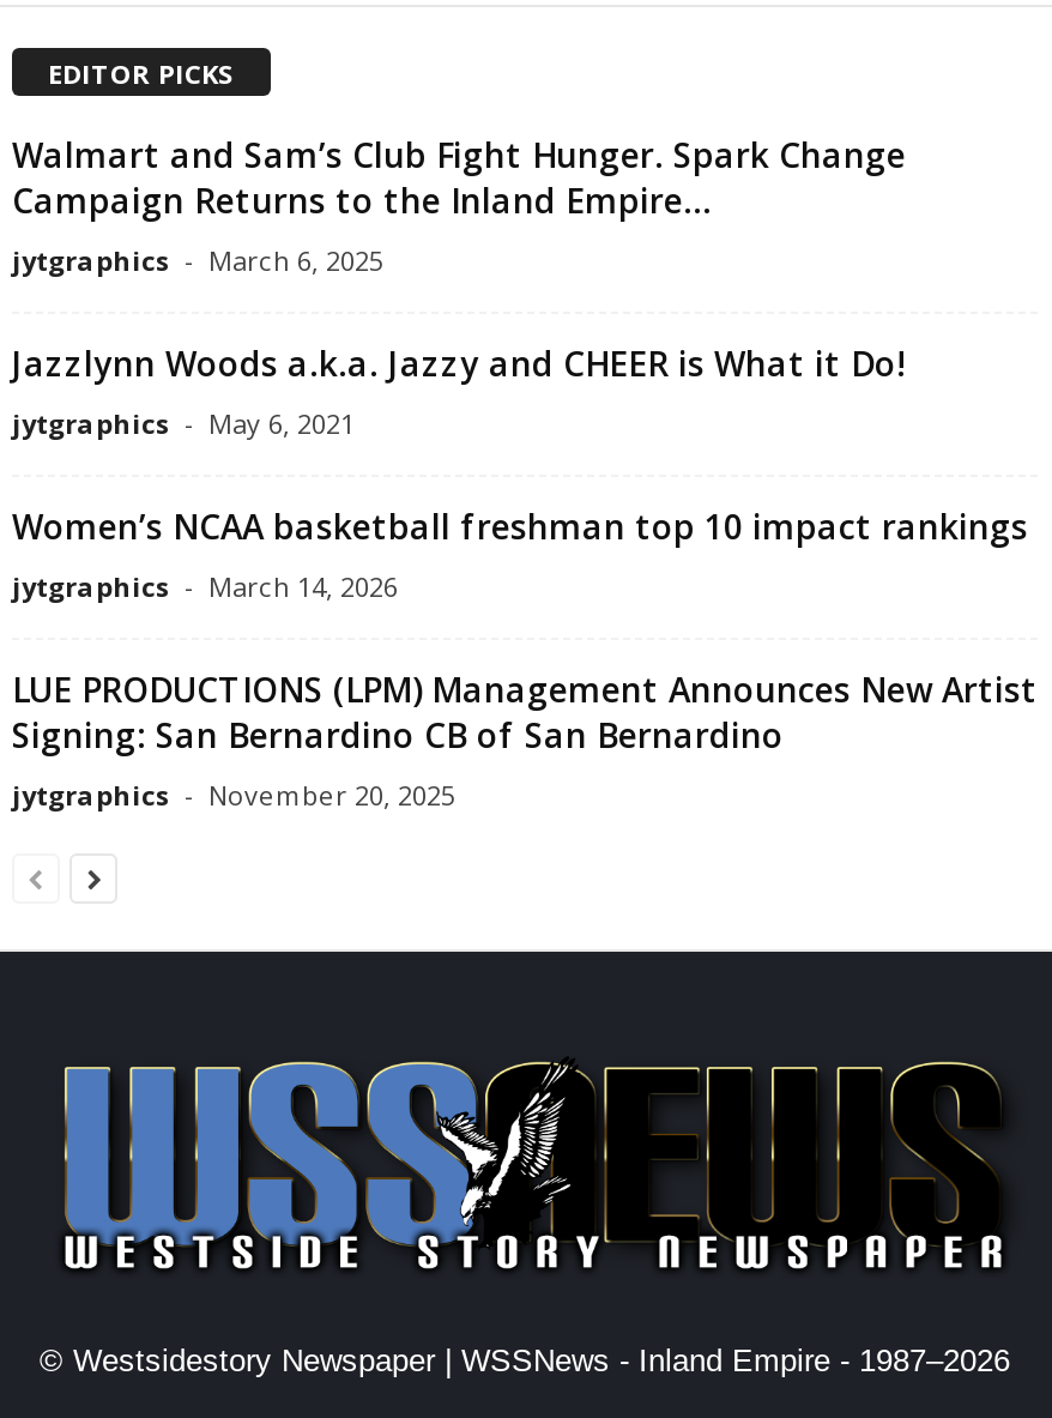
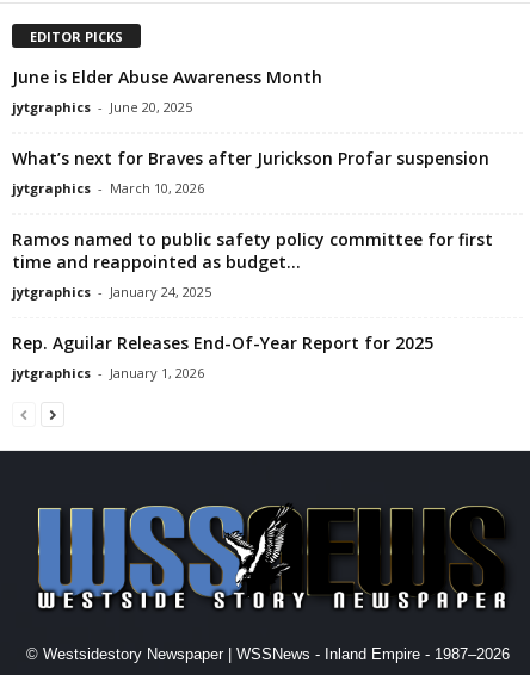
- Walmart and Sam’s Club Fight Hunger. Spark Change
- Campaign Returns to the Inland Empire...
- jytgraphics - March 6, 2025
+ June is Elder Abuse Awareness Month
+ jytgraphics - June 20, 2025

- Jazzlynn Woods a.k.a. Jazzy and CHEER is What it Do!
- jytgraphics - May 6, 2021
+ What’s next for Braves after Jurickson Profar suspension
+ jytgraphics - March 10, 2026

- Women’s NCAA basketball freshman top 10 impact rankings
- jytgraphics - March 14, 2026
+ Ramos named to public safety policy committee for first
+ time and reappointed as budget...
+ jytgraphics - January 24, 2025

- LUE PRODUCTIONS (LPM) Management Announces New Artist
- Signing: San Bernardino CB of San Bernardino
- jytgraphics - November 20, 2025
+ Rep. Aguilar Releases End-Of-Year Report for 2025
+ jytgraphics - January 1, 2026
